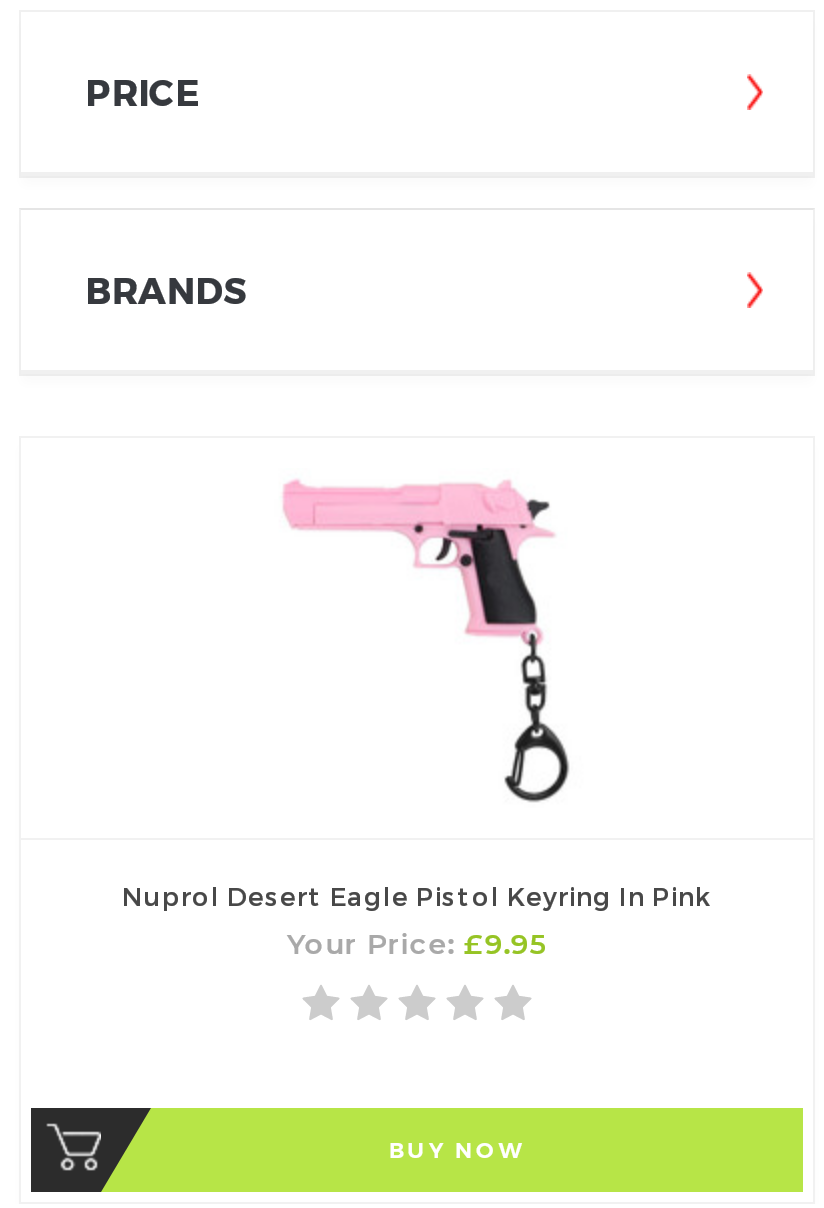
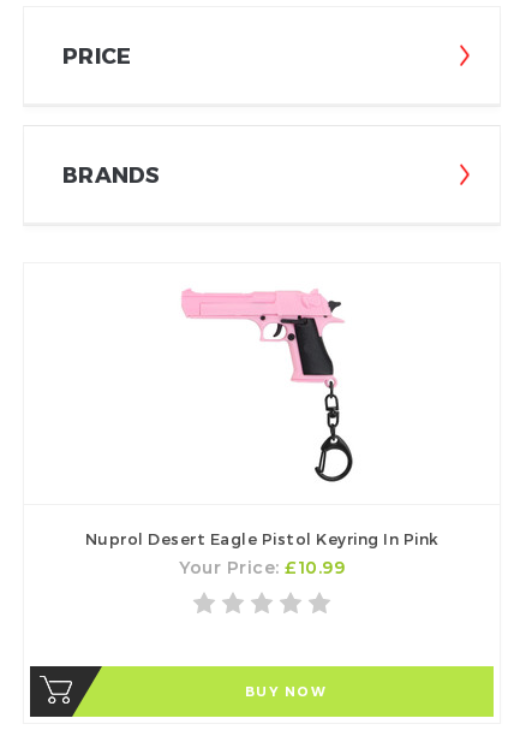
- Your Price: £9.95
+ Your Price: £10.99
